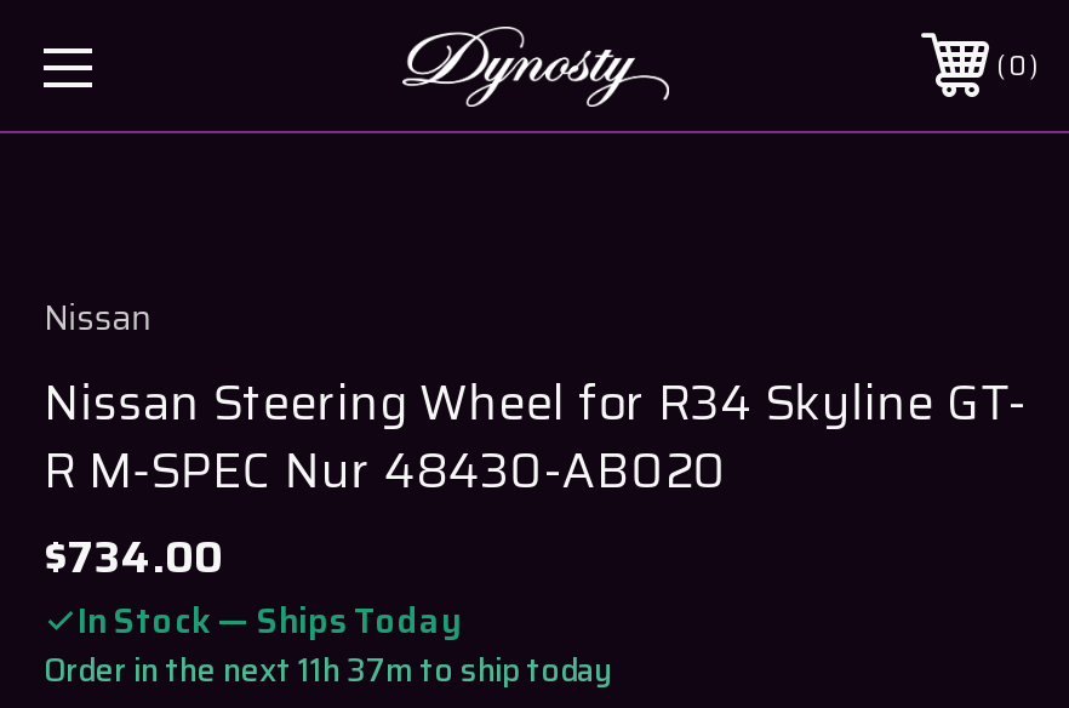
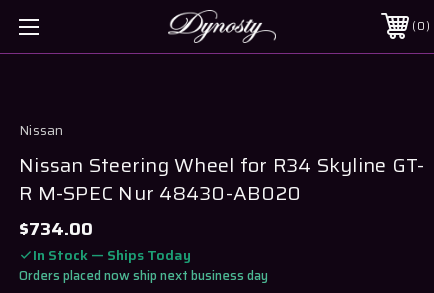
- Order in the next 11h 37m to ship today
+ Orders placed now ship next business day
